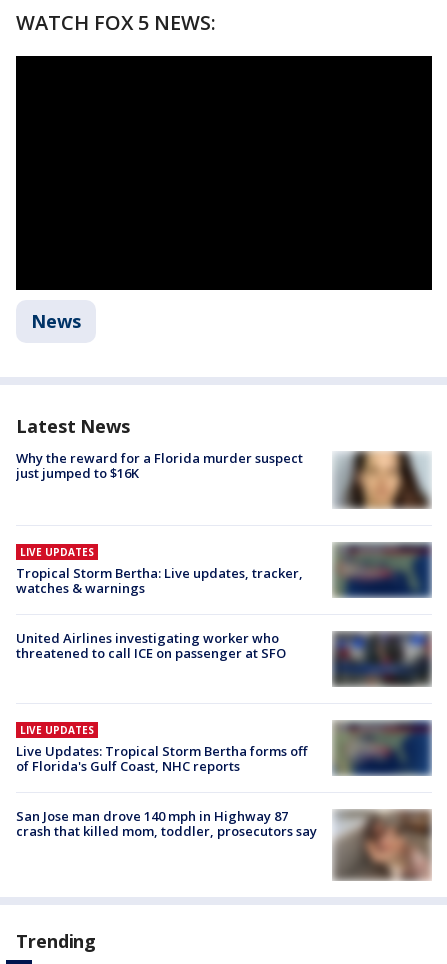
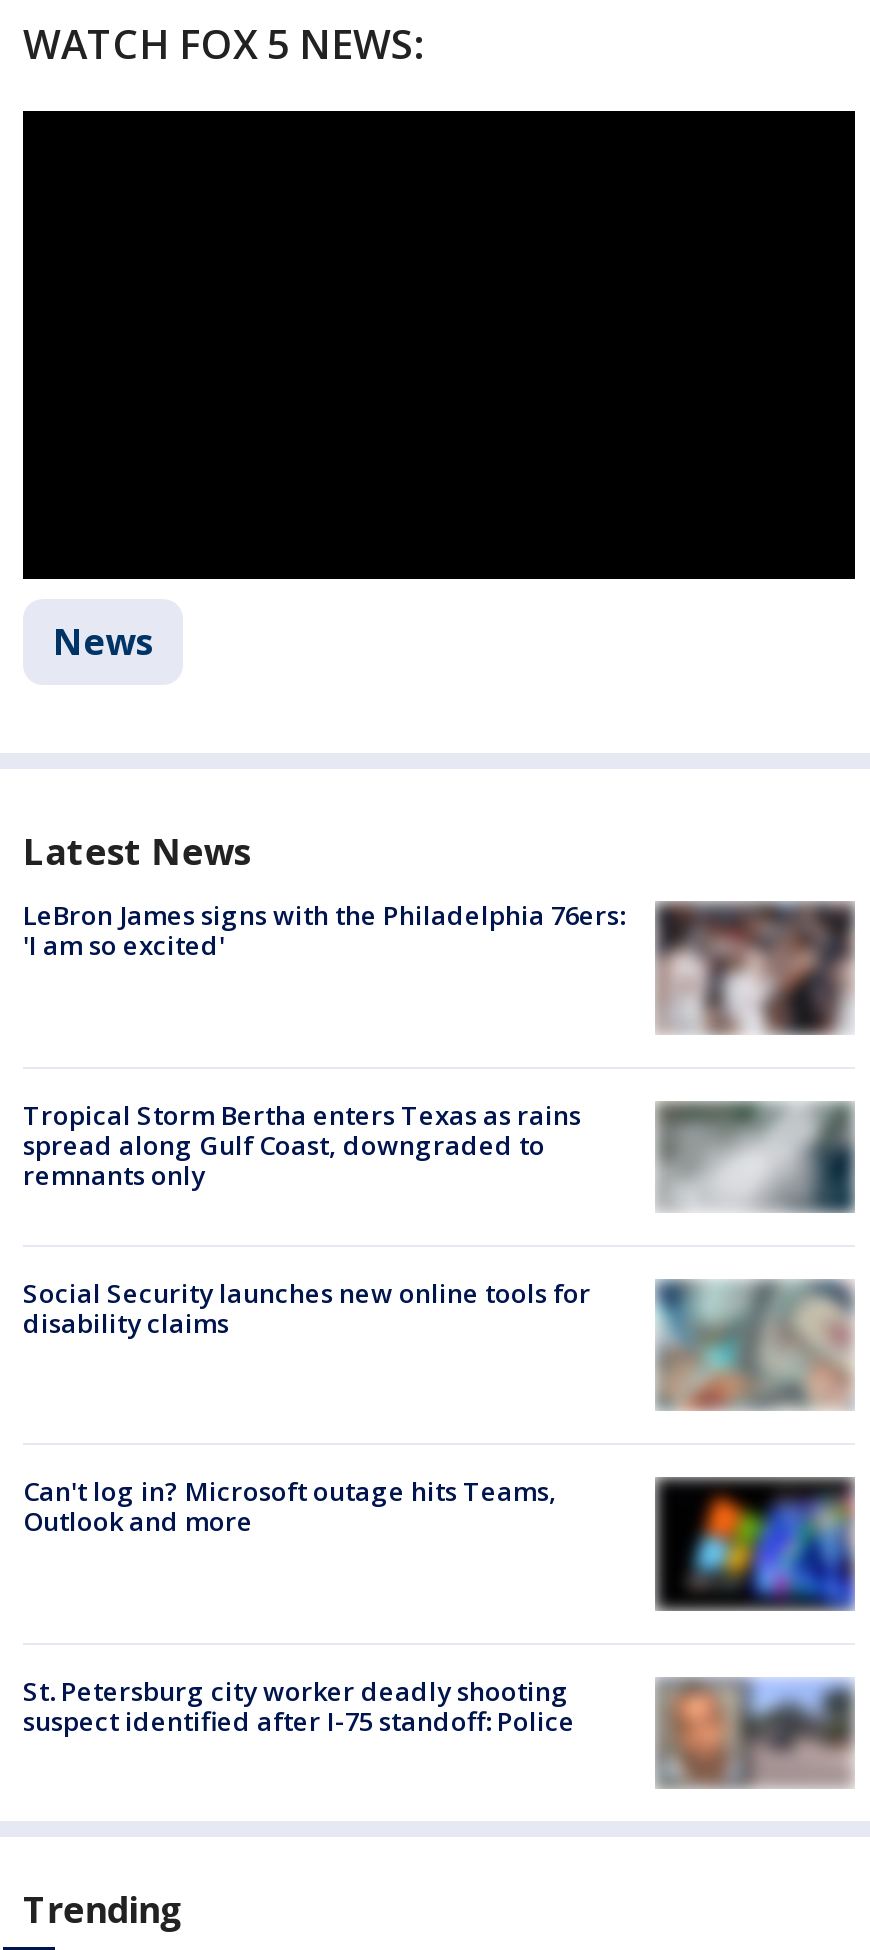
- [image]
- Why the reward for a Florida murder suspect
- just jumped to $16K
+ [image]
+ LeBron James signs with the Philadelphia 76ers:
+ 'I am so excited'

- [image]
- LIVE UPDATES
- Tropical Storm Bertha: Live updates, tracker,
- watches & warnings
+ [image]
+ Tropical Storm Bertha enters Texas as rains
+ spread along Gulf Coast, downgraded to
+ remnants only

- United Airlines investigating worker who
- threatened to call ICE on passenger at SFO
+ Social Security launches new online tools for
+ disability claims

- [image]
+ [image]

- LIVE UPDATES
- Live Updates: Tropical Storm Bertha forms off
- of Florida's Gulf Coast, NHC reports
+ Can't log in? Microsoft outage hits Teams,
+ Outlook and more

- [image]
+ [image]

- San Jose man drove 140 mph in Highway 87
- crash that killed mom, toddler, prosecutors say
+ St. Petersburg city worker deadly shooting
+ suspect identified after I-75 standoff: Police

- [image]
+ [image]
